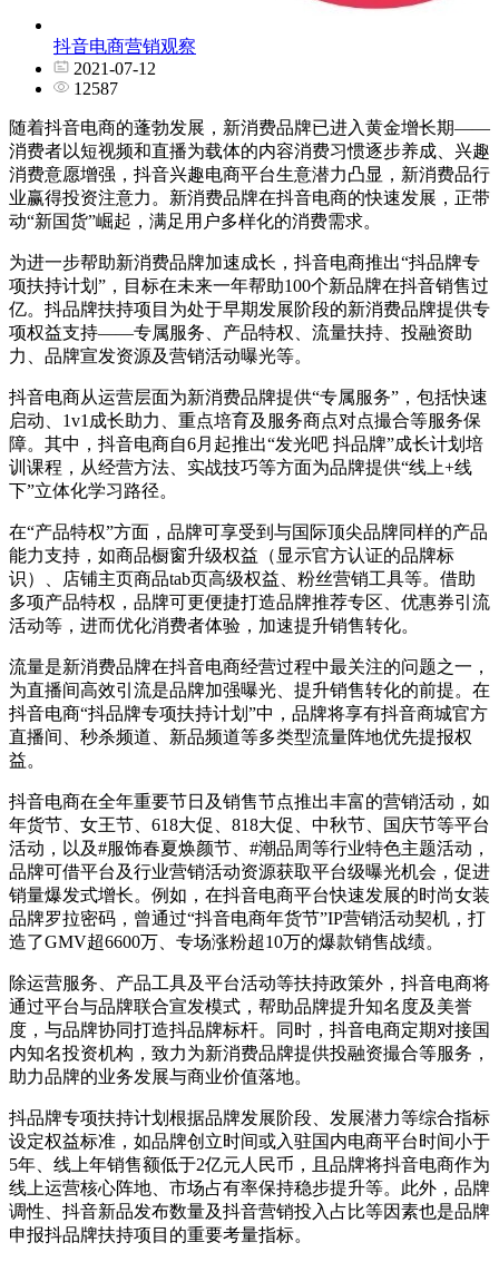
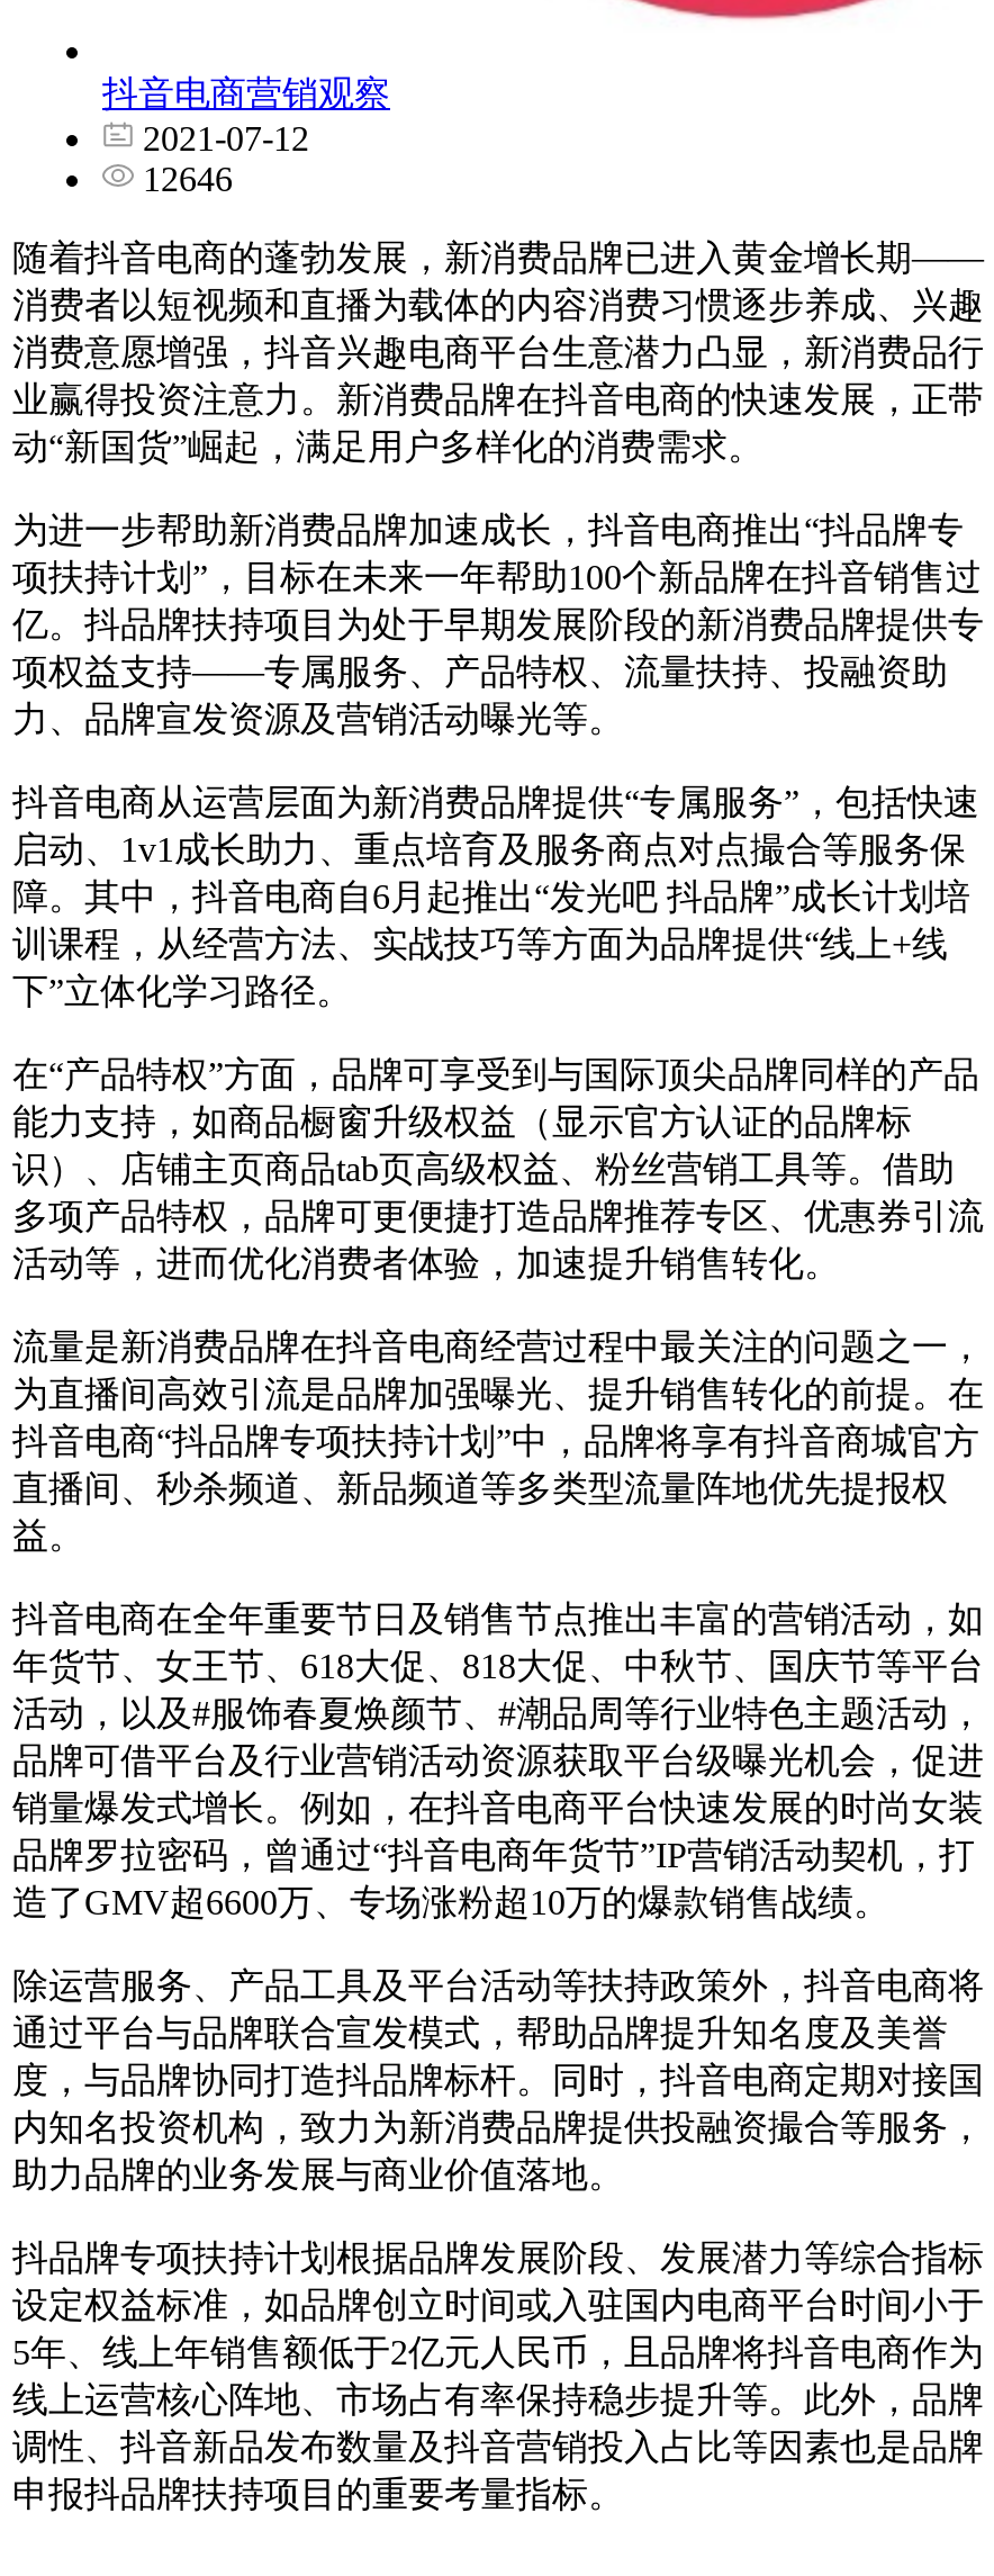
- 12587
+ 12646
